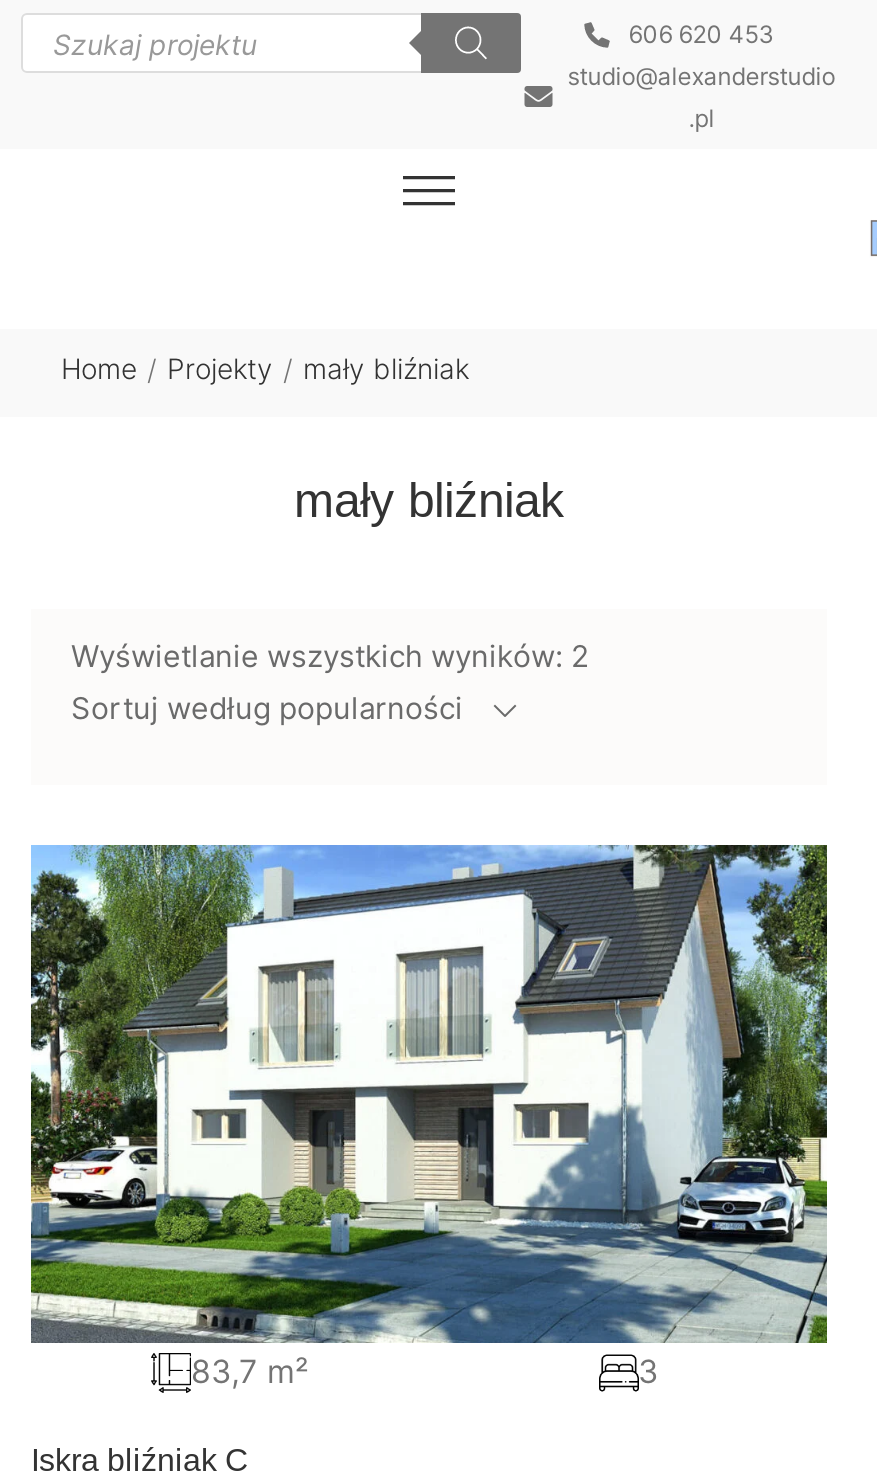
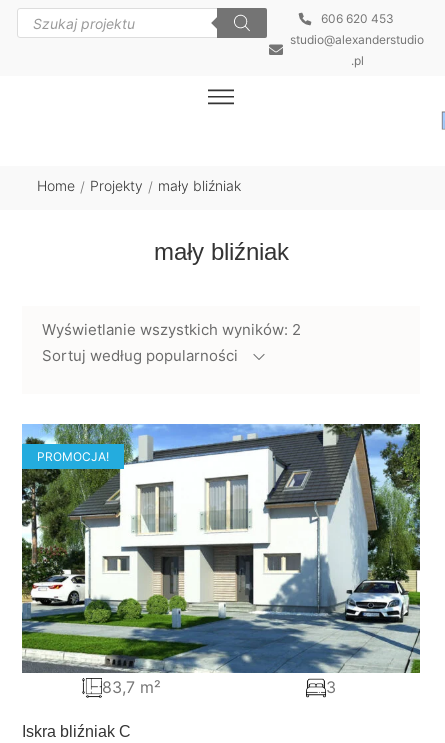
+ PROMOCJA!
